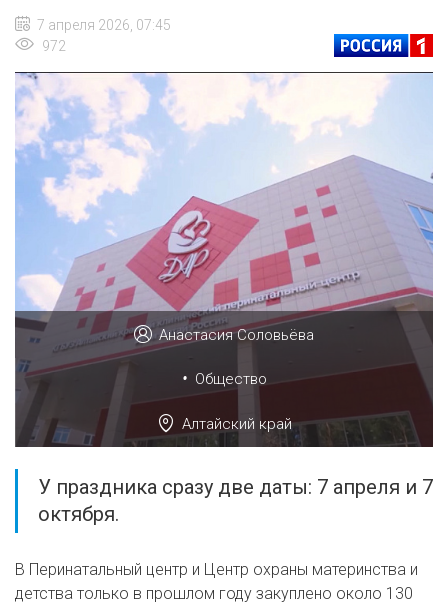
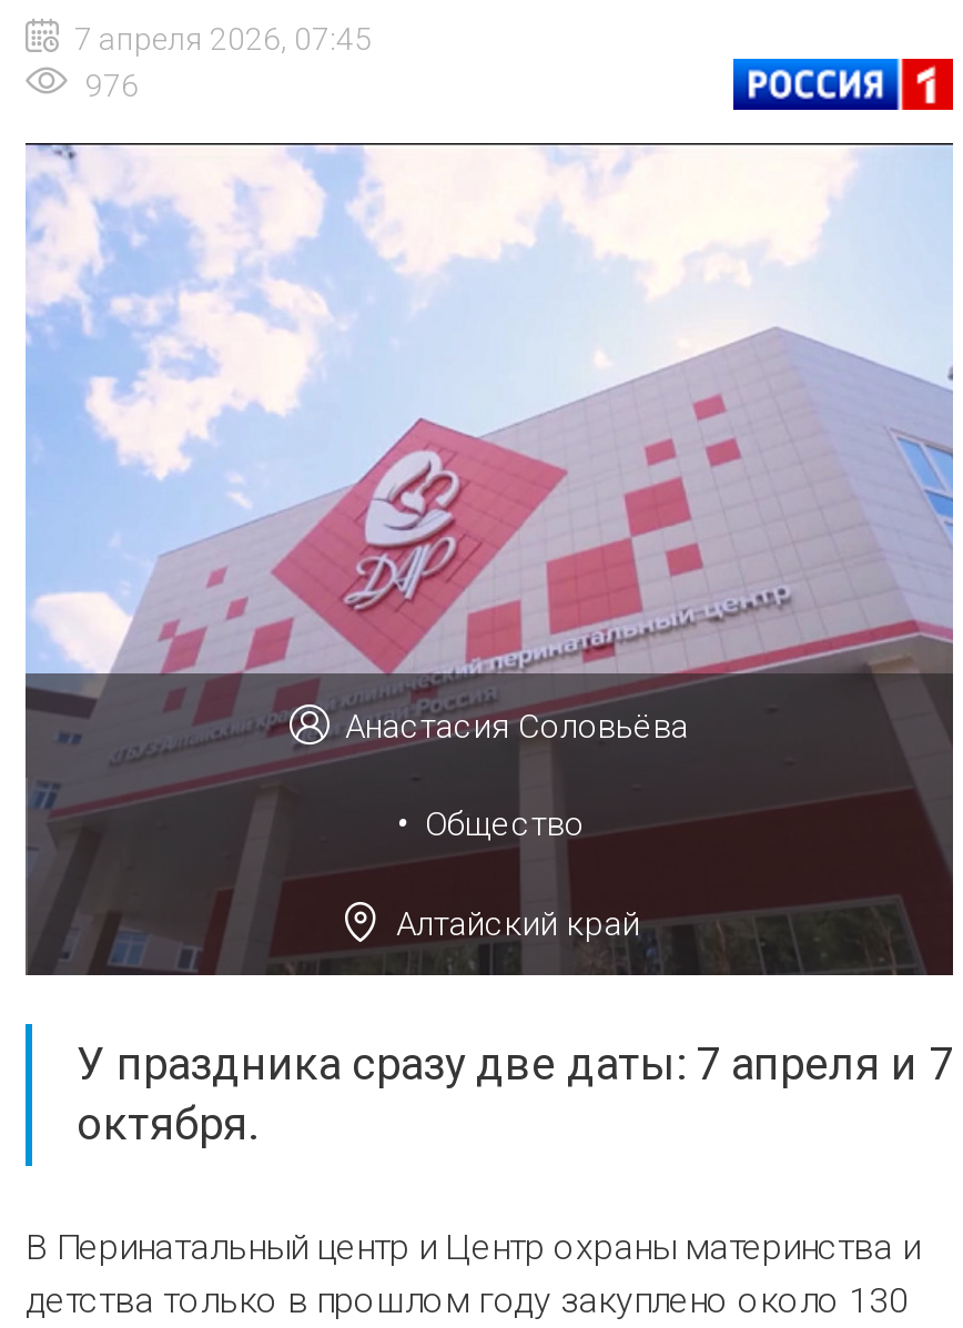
- 972
+ 976
